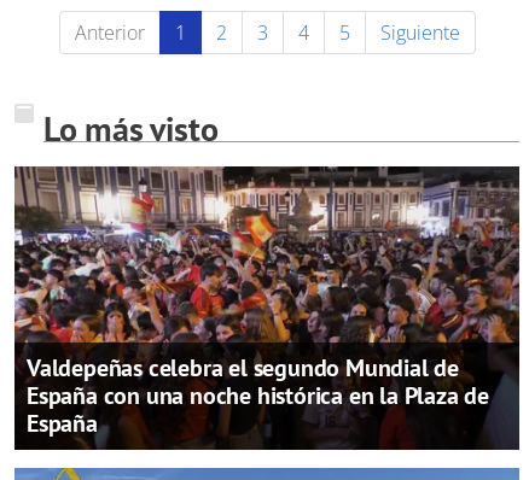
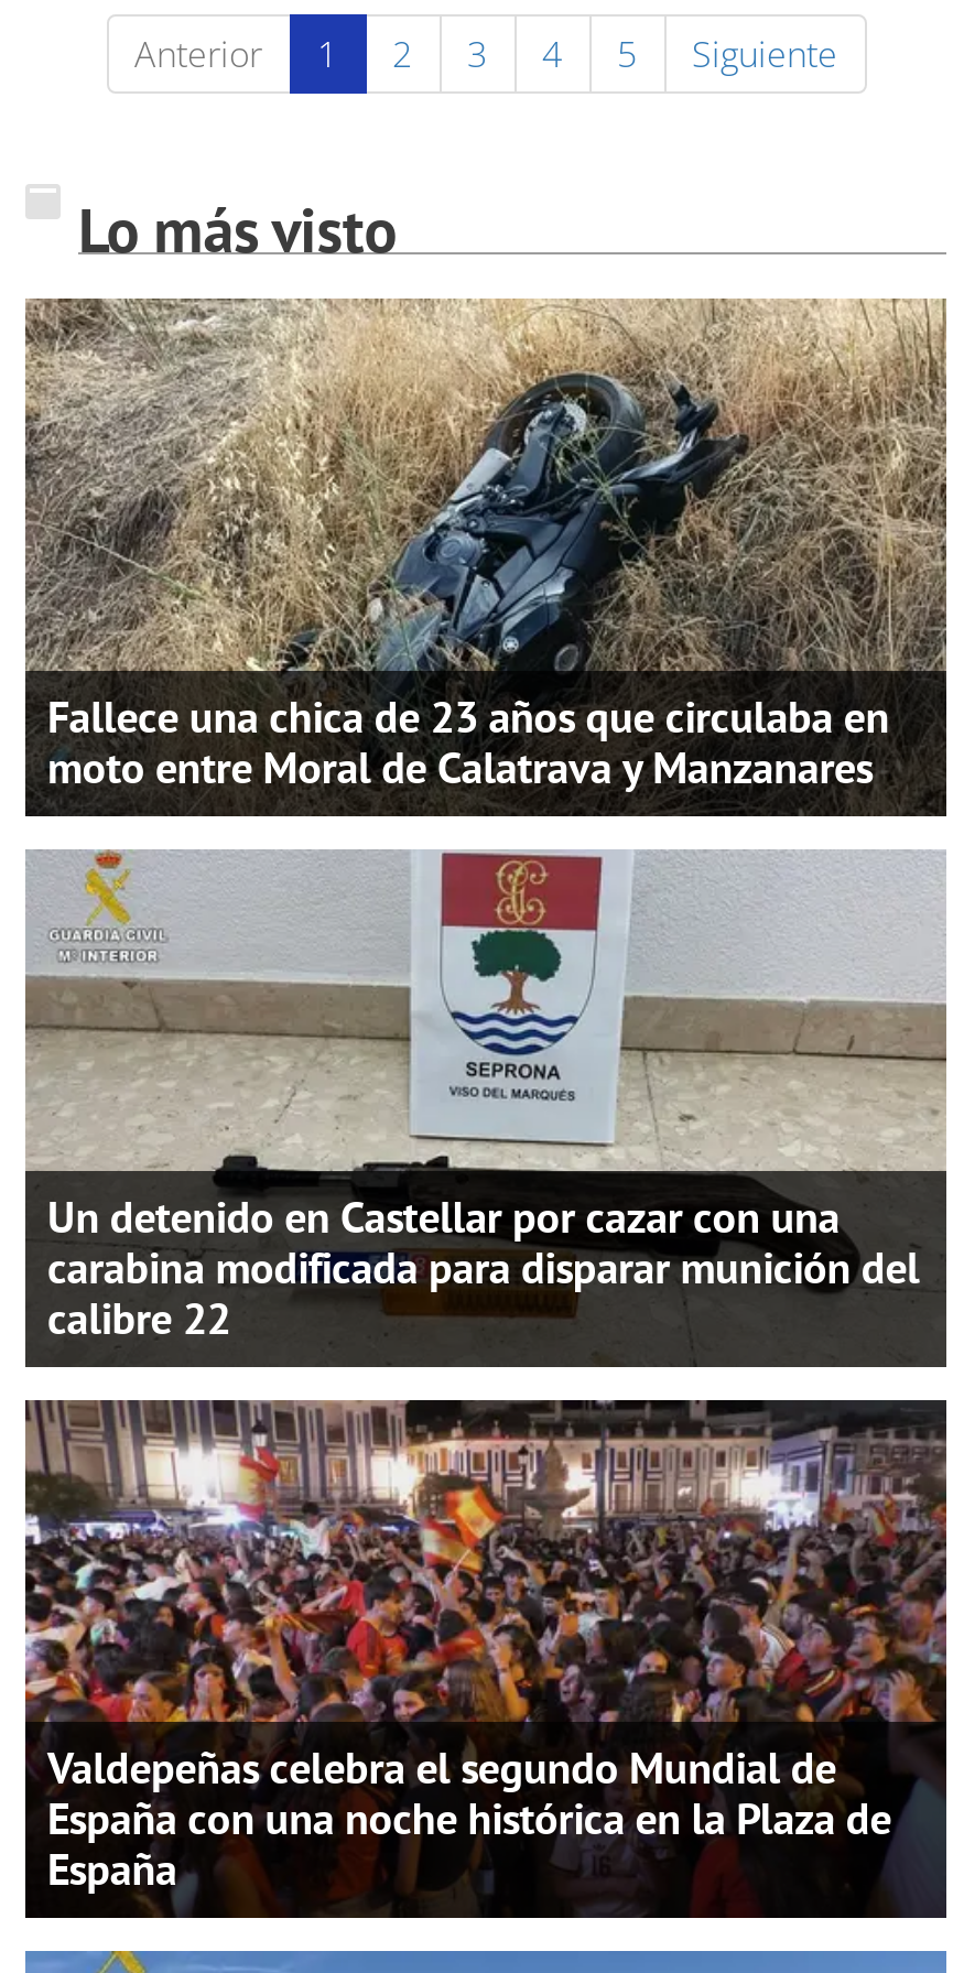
+ [image]
+ Fallece una chica de 23 años que circulaba en
+ moto entre Moral de Calatrava y Manzanares

+ [image]
+ Un detenido en Castellar por cazar con una
+ carabina modificada para disparar munición del
+ calibre 22
